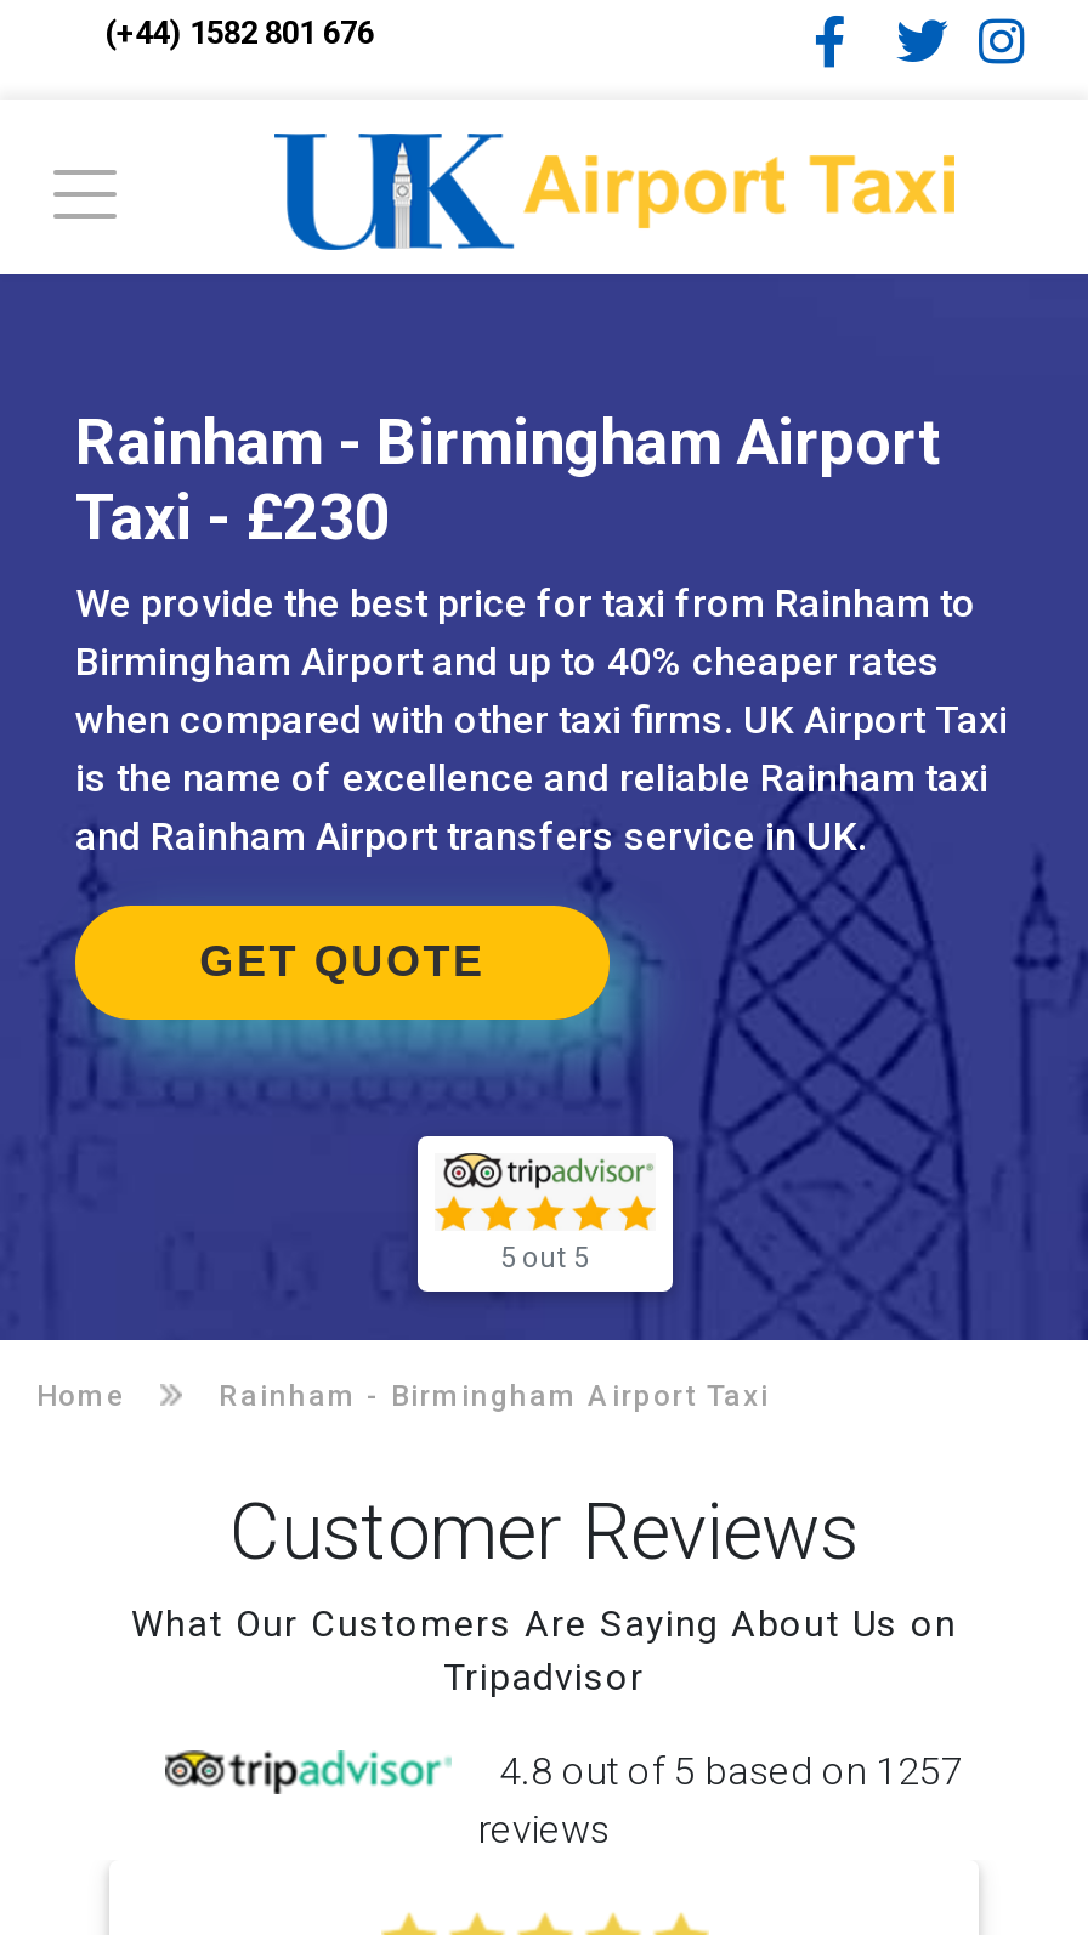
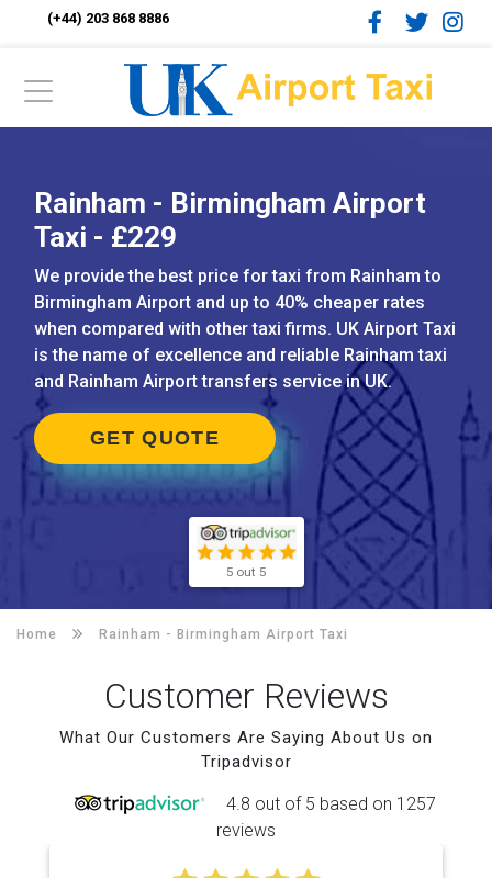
- (+44) 1582 801 676
+ (+44) 203 868 8886

- Taxi - £230
+ Taxi - £229
